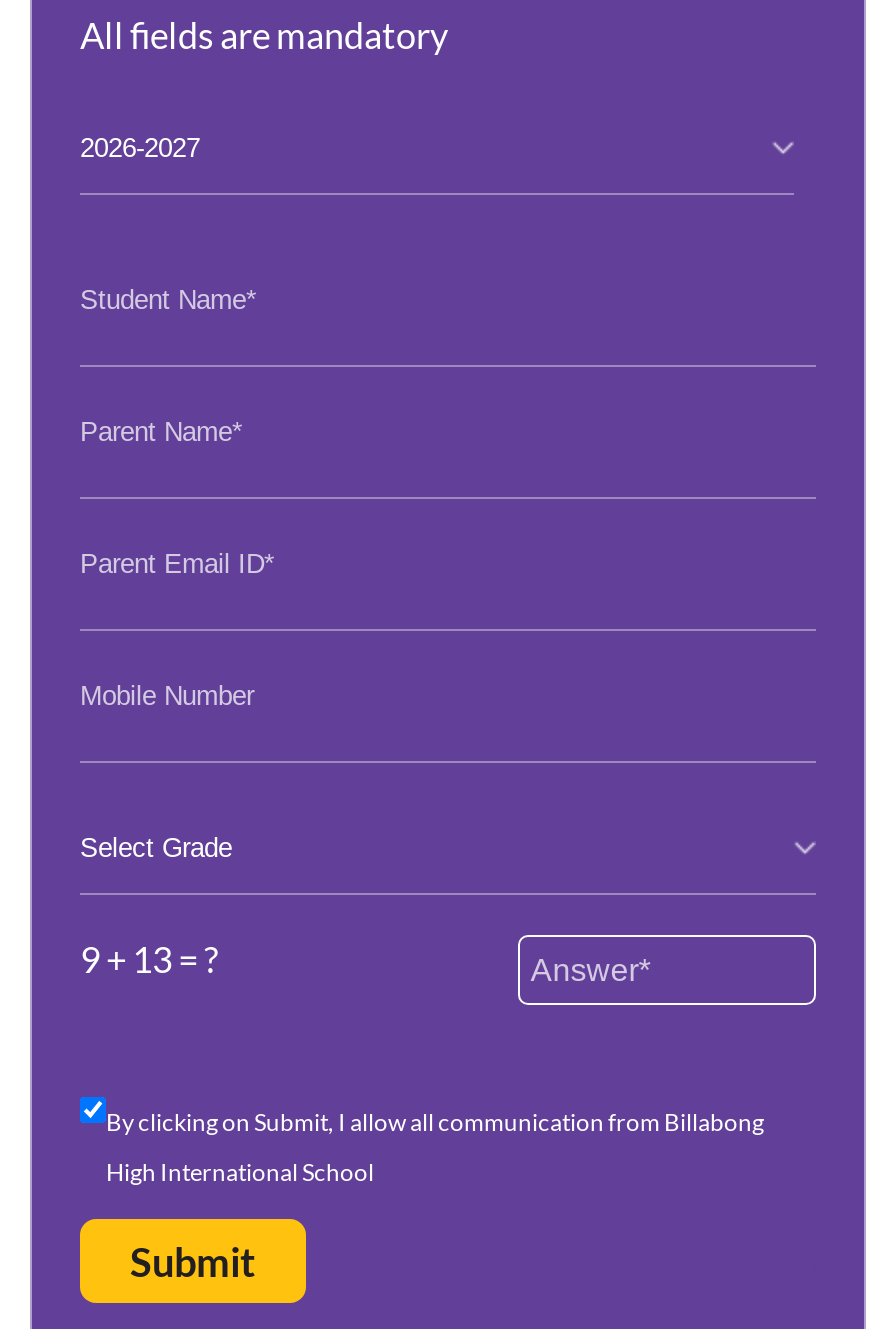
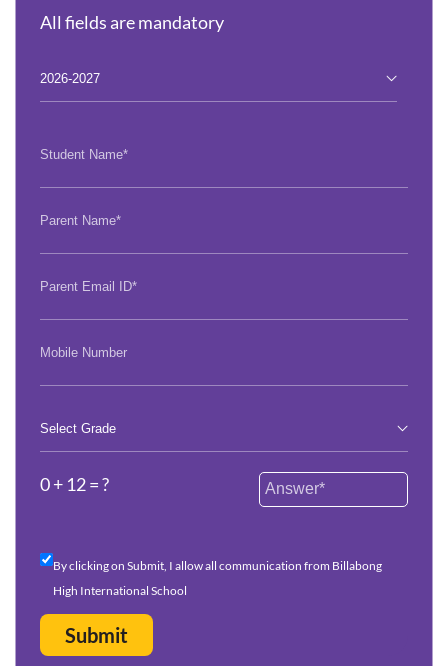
- 9 + 13 = ?
+ 0 + 12 = ?
